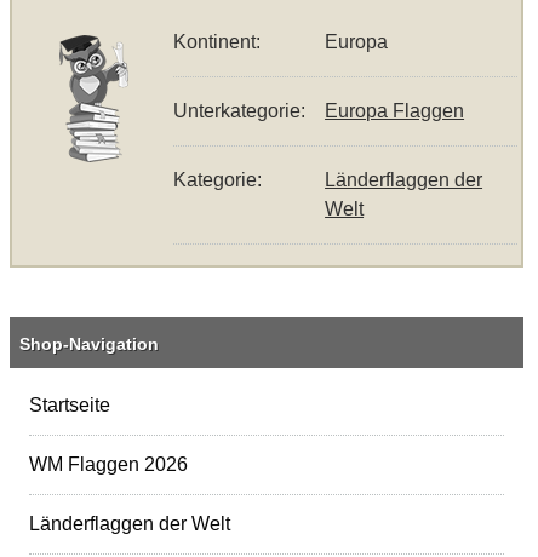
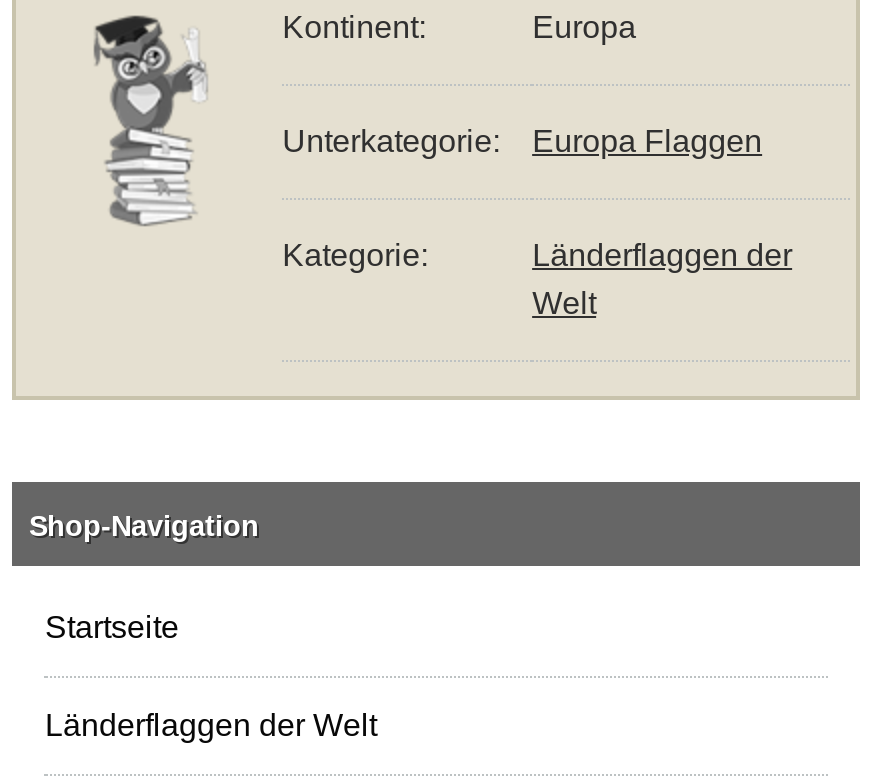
- WM Flaggen 2026
